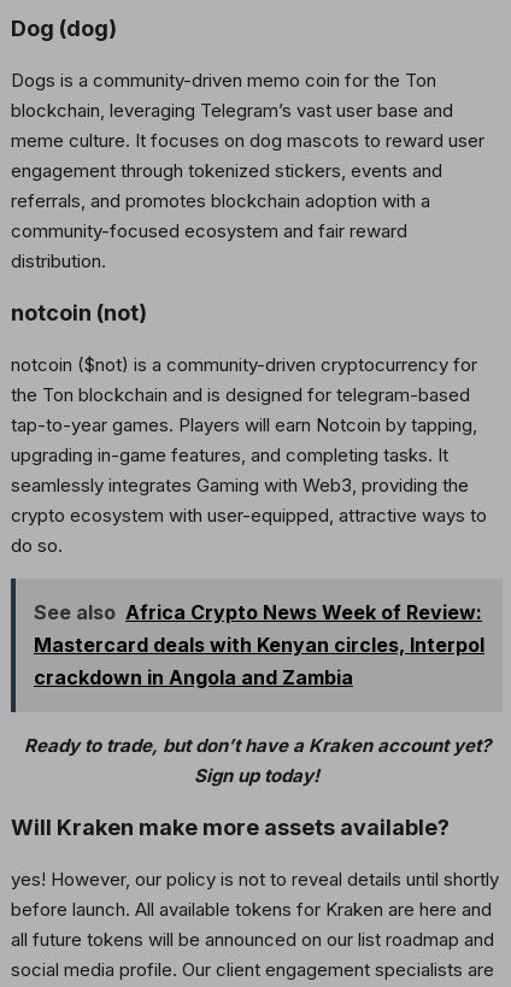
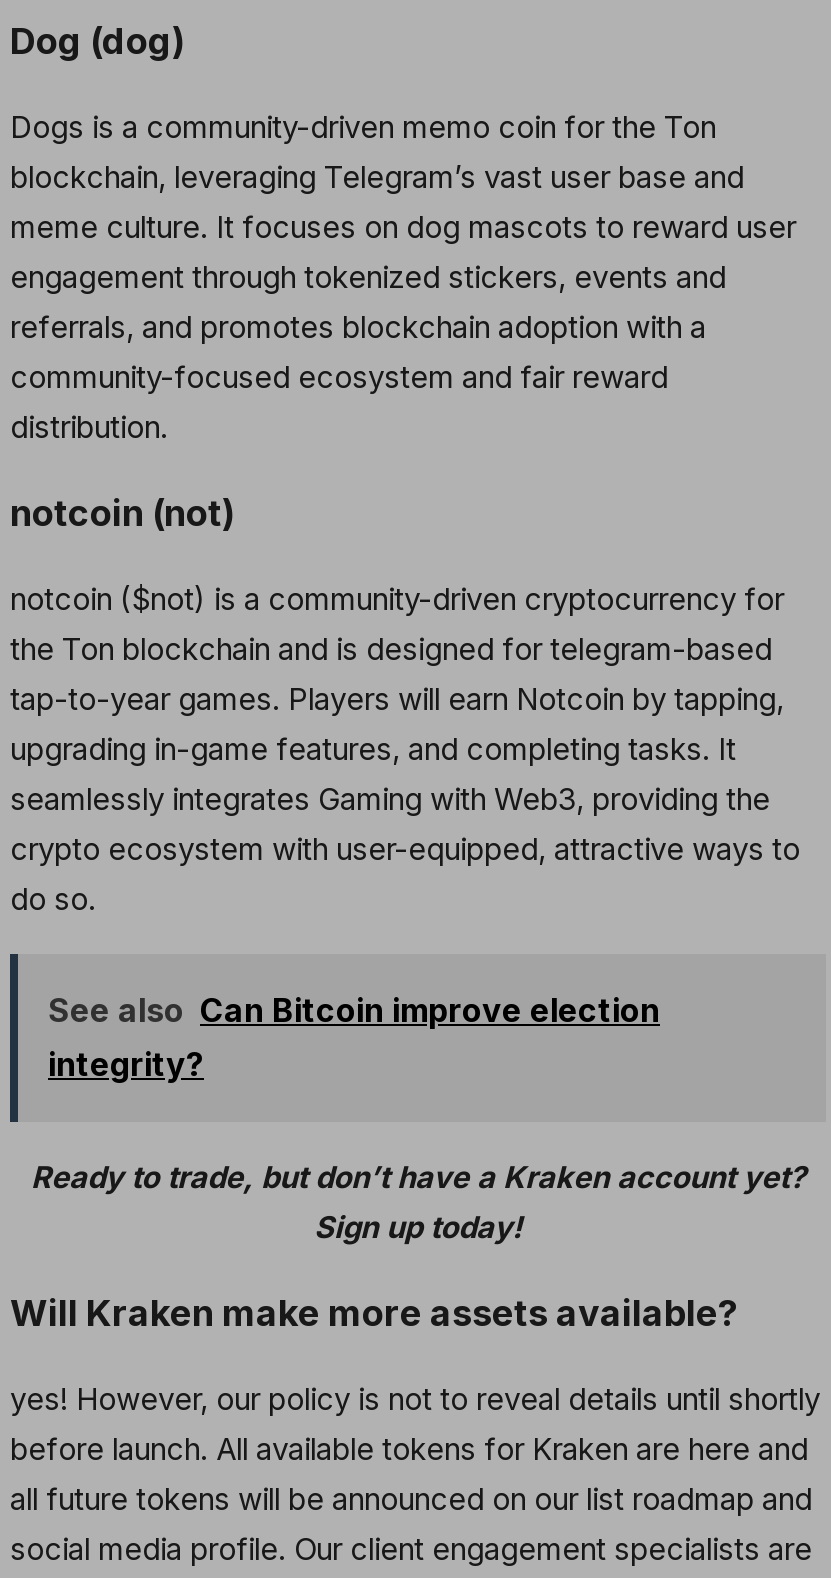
- See also Africa Crypto News Week of Review:
- Mastercard deals with Kenyan circles, Interpol
- crackdown in Angola and Zambia
+ See also Can Bitcoin improve election
+ integrity?
